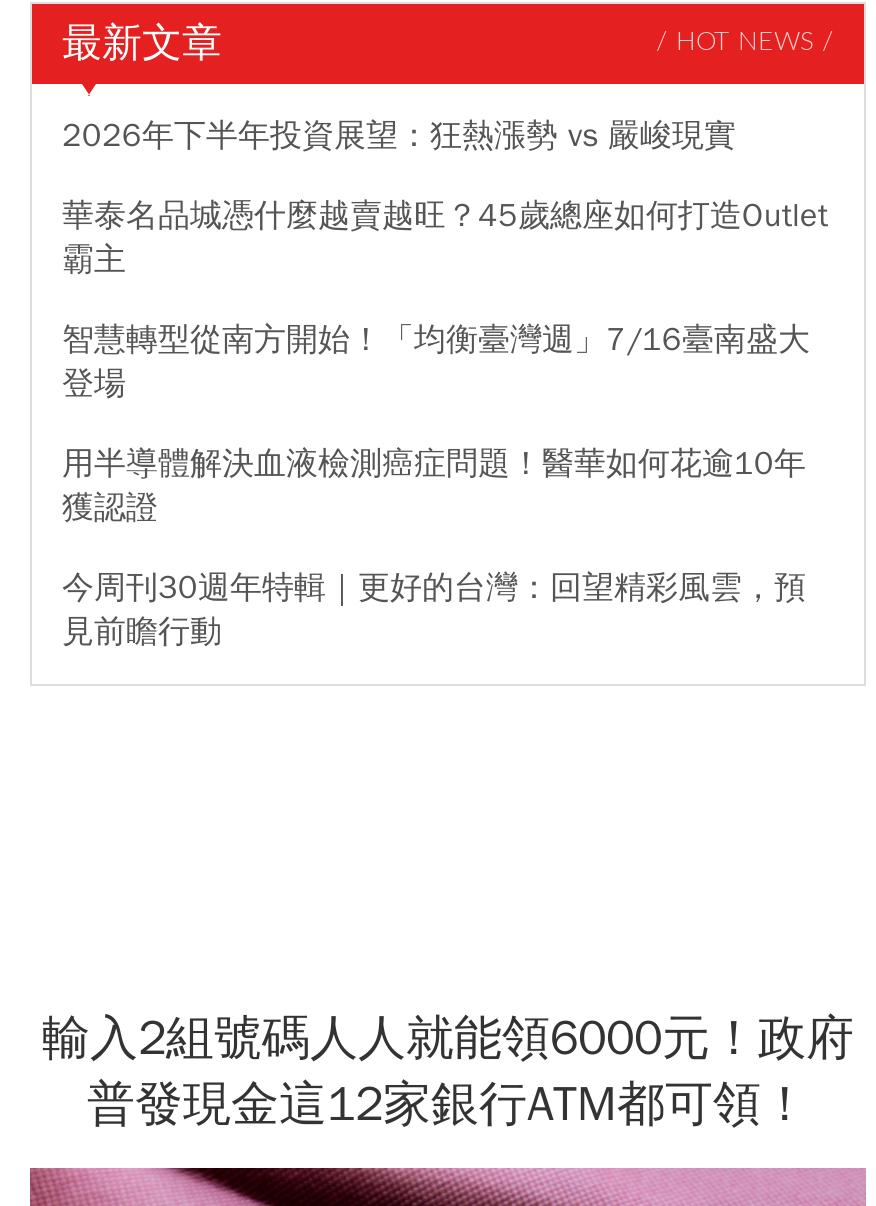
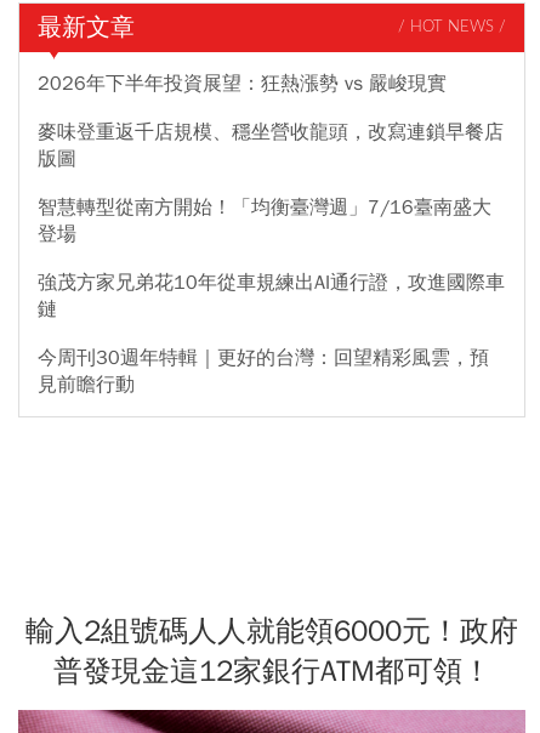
- 華泰名品城憑什麼越賣越旺？45歲總座如何打造Outlet
- 霸主
+ 麥味登重返千店規模、穩坐營收龍頭，改寫連鎖早餐店
+ 版圖

- 用半導體解決血液檢測癌症問題！醫華如何花逾10年
- 獲認證
+ 強茂方家兄弟花10年從車規練出AI通行證，攻進國際車
+ 鏈
